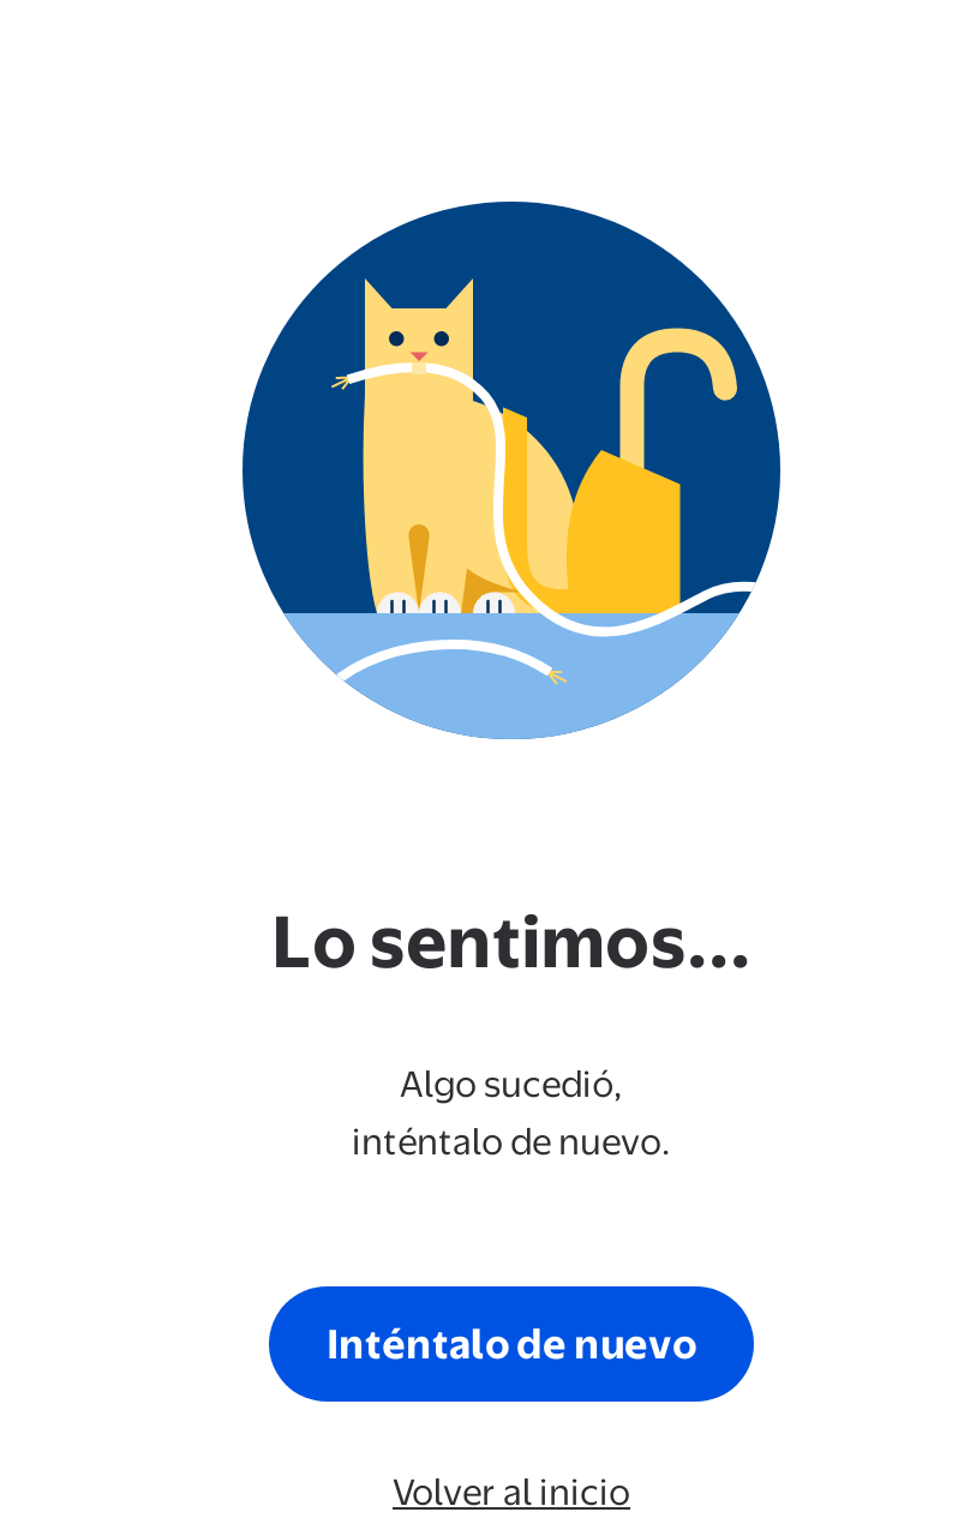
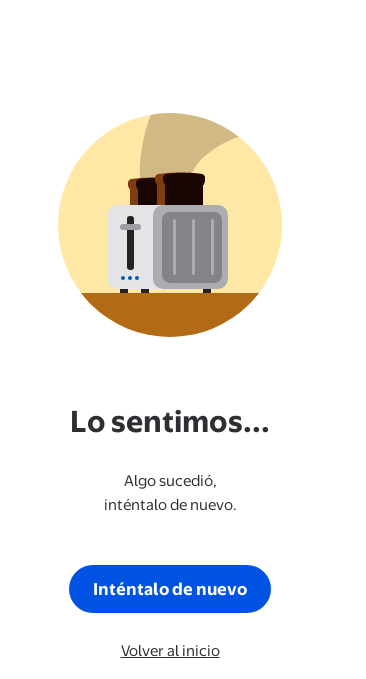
- [image]
+ [image]
